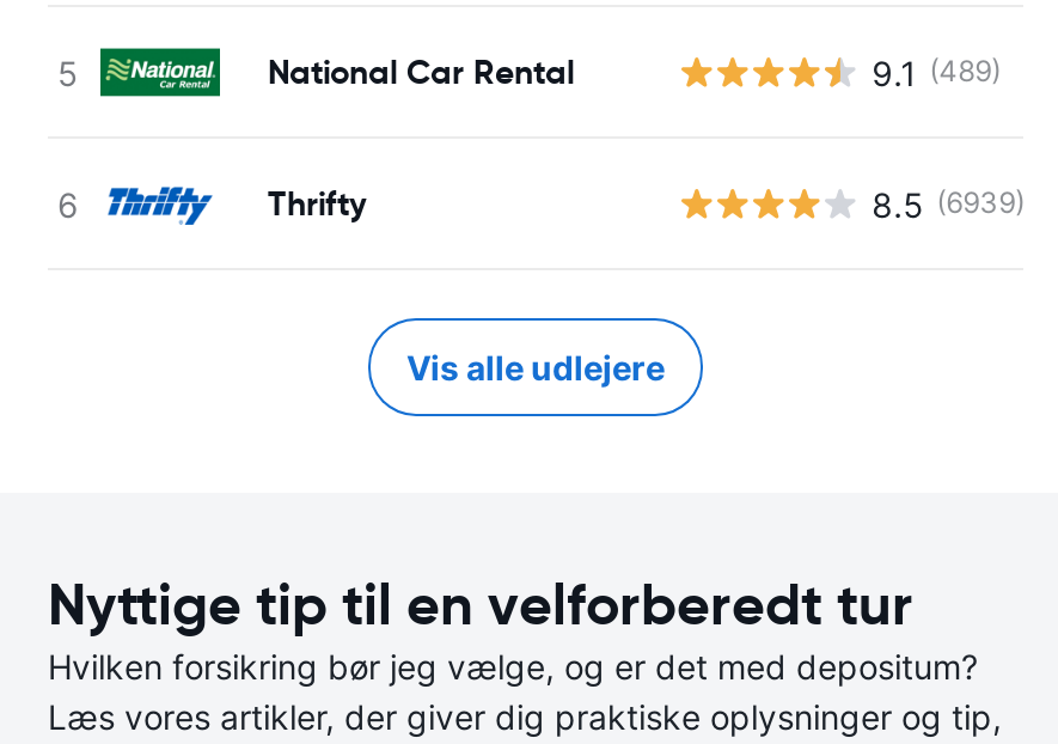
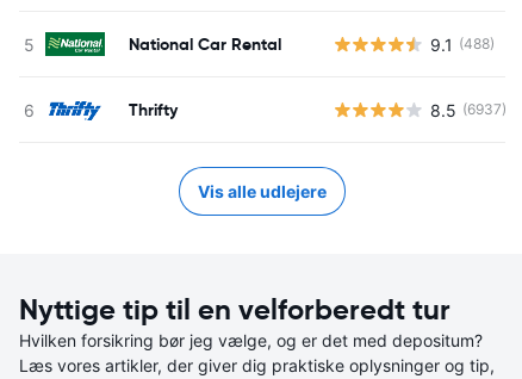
- 9.1 (489)
+ 9.1 (488)

- 8.5 (6939)
+ 8.5 (6937)
